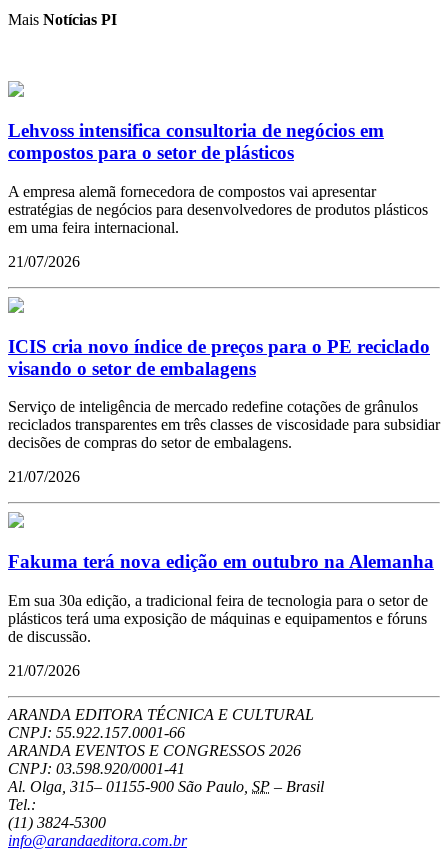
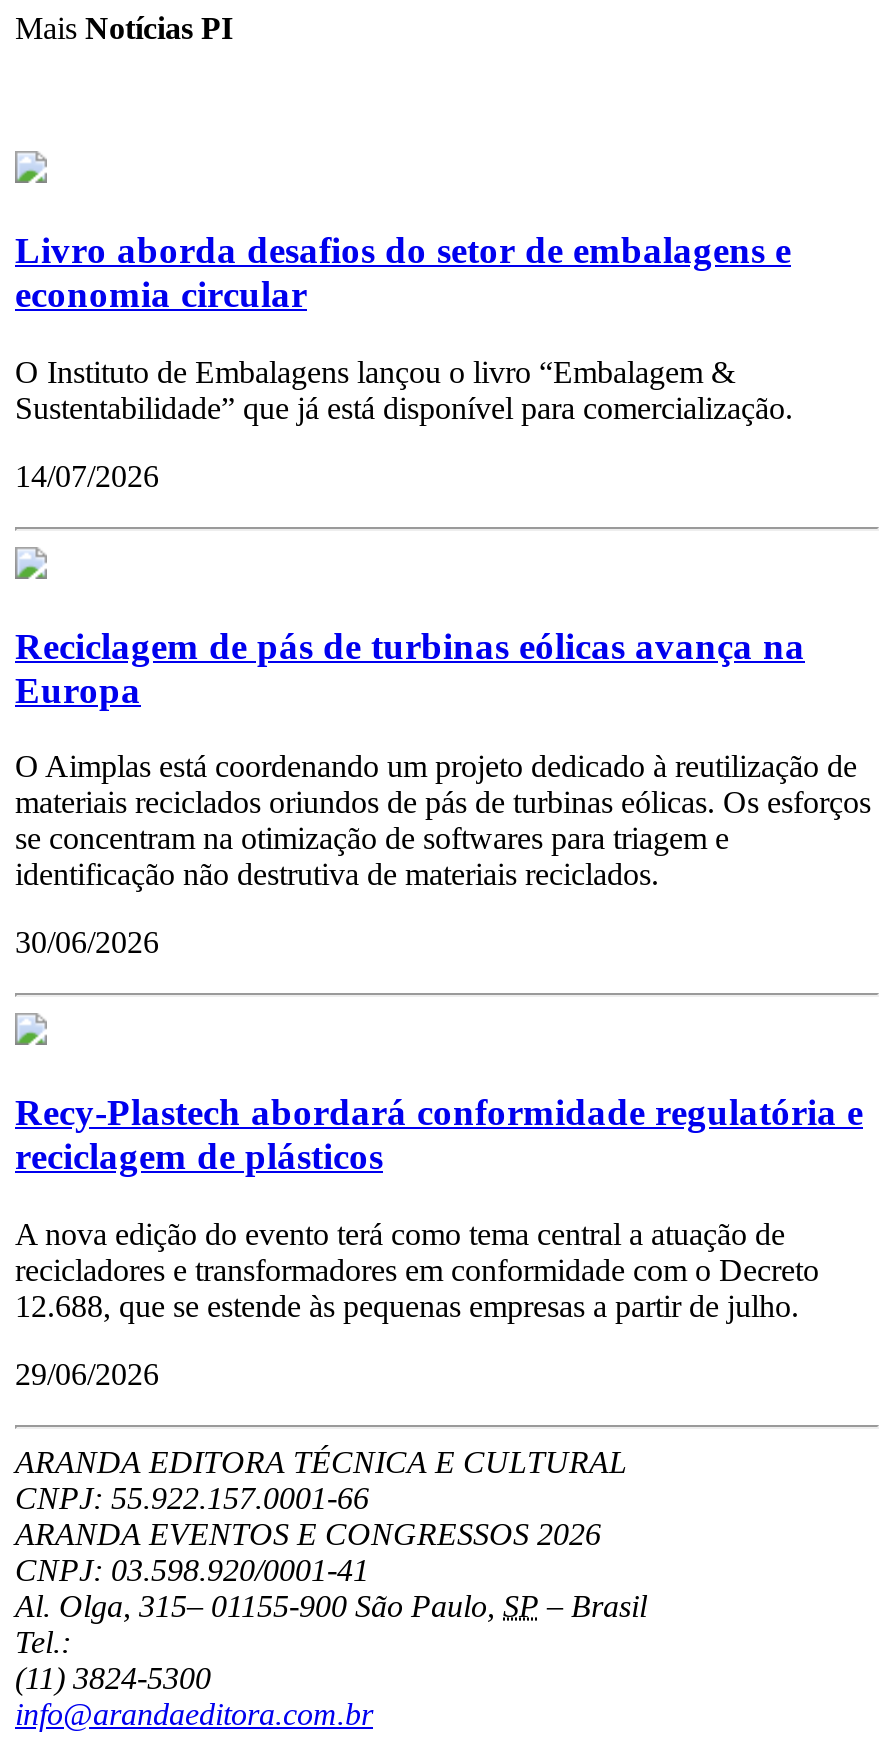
- Lehvoss intensifica consultoria de negócios em
- compostos para o setor de plásticos
+ Livro aborda desafios do setor de embalagens e
+ economia circular

- A empresa alemã fornecedora de compostos vai apresentar
- estratégias de negócios para desenvolvedores de produtos plásticos
- em uma feira internacional.
+ O Instituto de Embalagens lançou o livro “Embalagem &
+ Sustentabilidade” que já está disponível para comercialização.

- 21/07/2026
+ 14/07/2026

- ICIS cria novo índice de preços para o PE reciclado
- visando o setor de embalagens
+ Reciclagem de pás de turbinas eólicas avança na
+ Europa

- Serviço de inteligência de mercado redefine cotações de grânulos
- reciclados transparentes em três classes de viscosidade para subsidiar
- decisões de compras do setor de embalagens.
+ O Aimplas está coordenando um projeto dedicado à reutilização de
+ materiais reciclados oriundos de pás de turbinas eólicas. Os esforços
+ se concentram na otimização de softwares para triagem e
+ identificação não destrutiva de materiais reciclados.

- 21/07/2026
+ 30/06/2026

- Fakuma terá nova edição em outubro na Alemanha
+ Recy-Plastech abordará conformidade regulatória e
+ reciclagem de plásticos

- Em sua 30a edição, a tradicional feira de tecnologia para o setor de
- plásticos terá uma exposição de máquinas e equipamentos e fóruns
- de discussão.
+ A nova edição do evento terá como tema central a atuação de
+ recicladores e transformadores em conformidade com o Decreto
+ 12.688, que se estende às pequenas empresas a partir de julho.

- 21/07/2026
+ 29/06/2026
